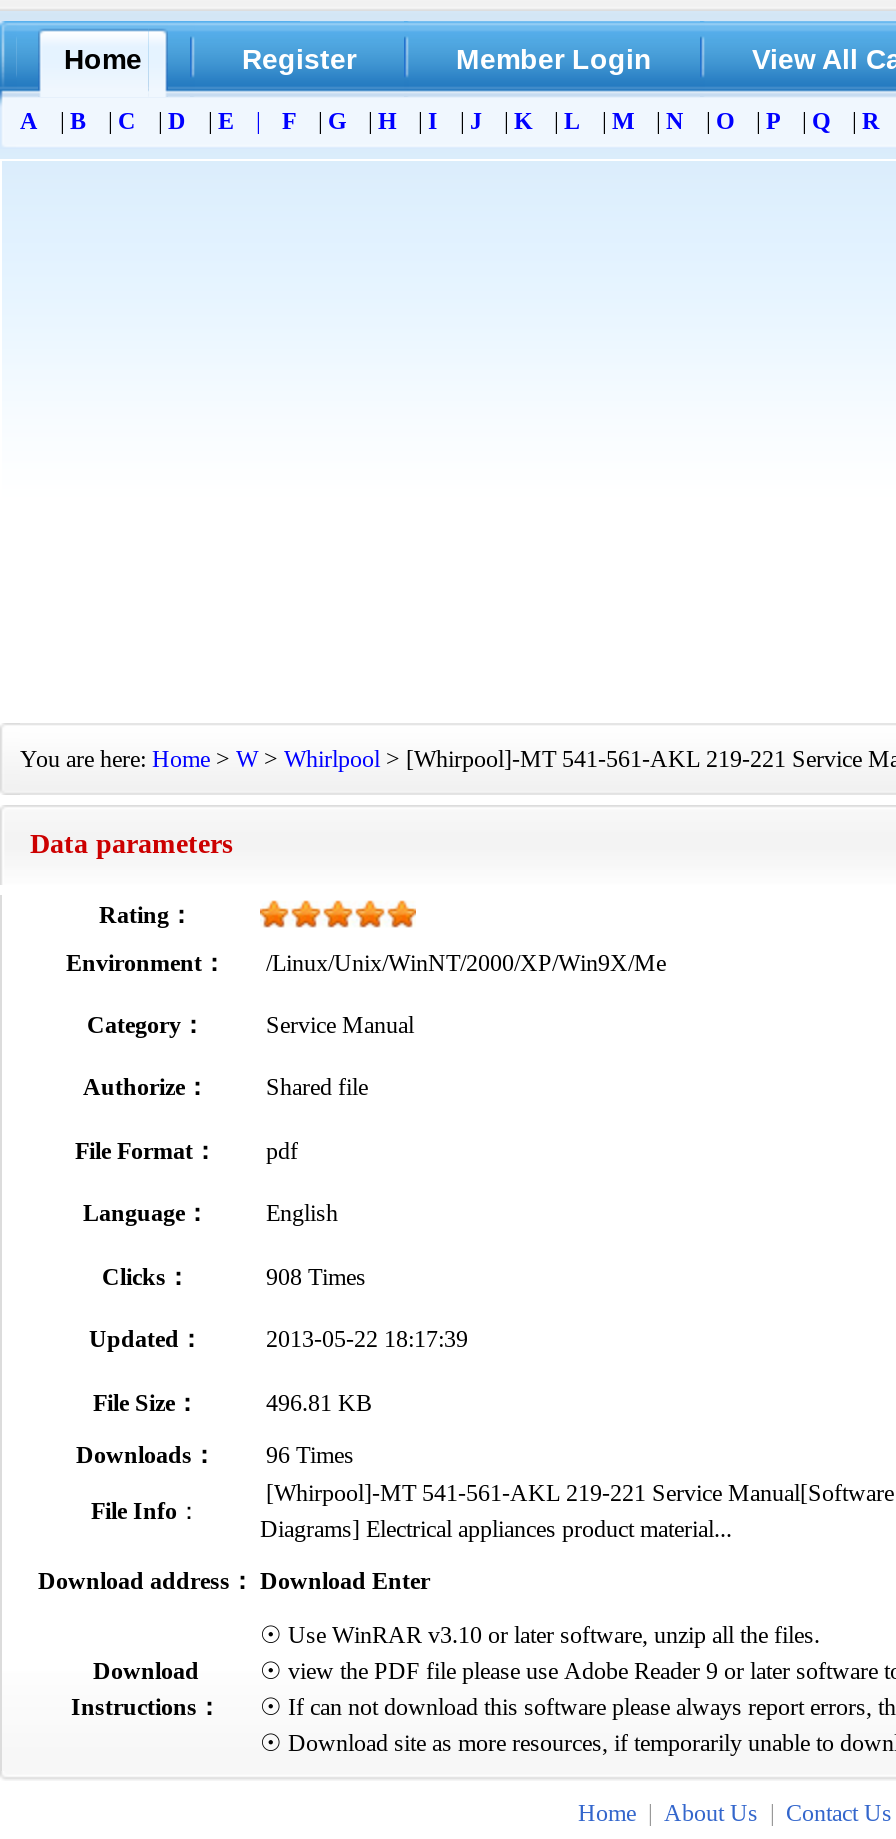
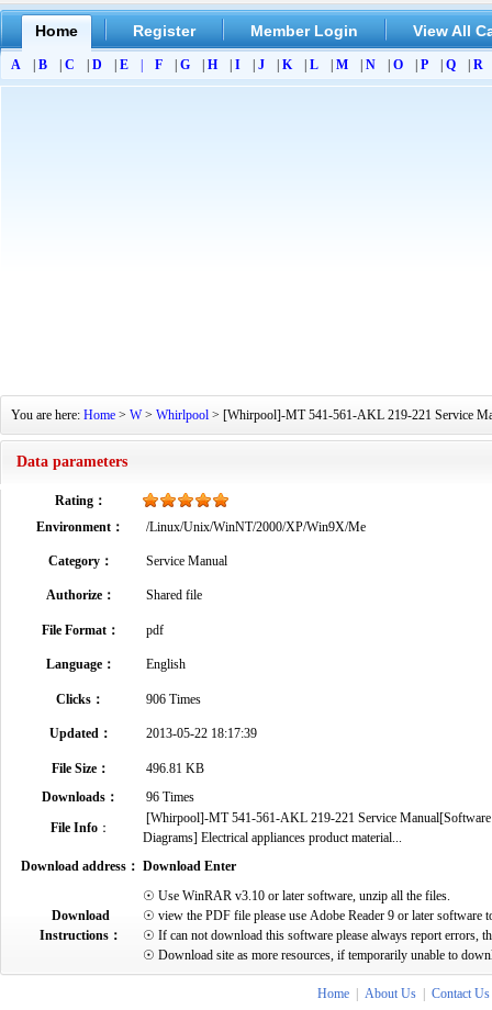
- 908 Times
+ 906 Times
